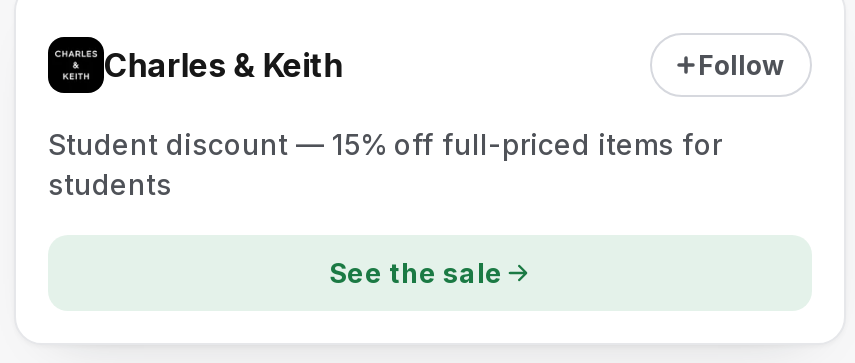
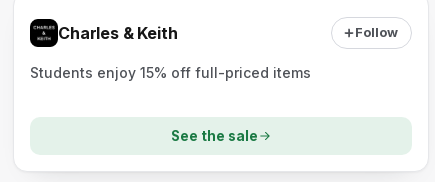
- Student discount — 15% off full-priced items for
- students
+ Students enjoy 15% off full-priced items
